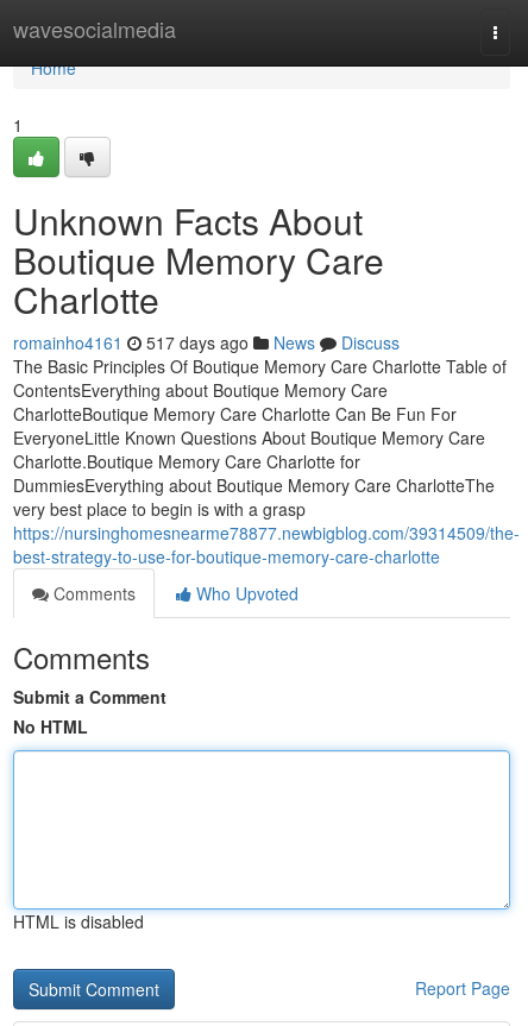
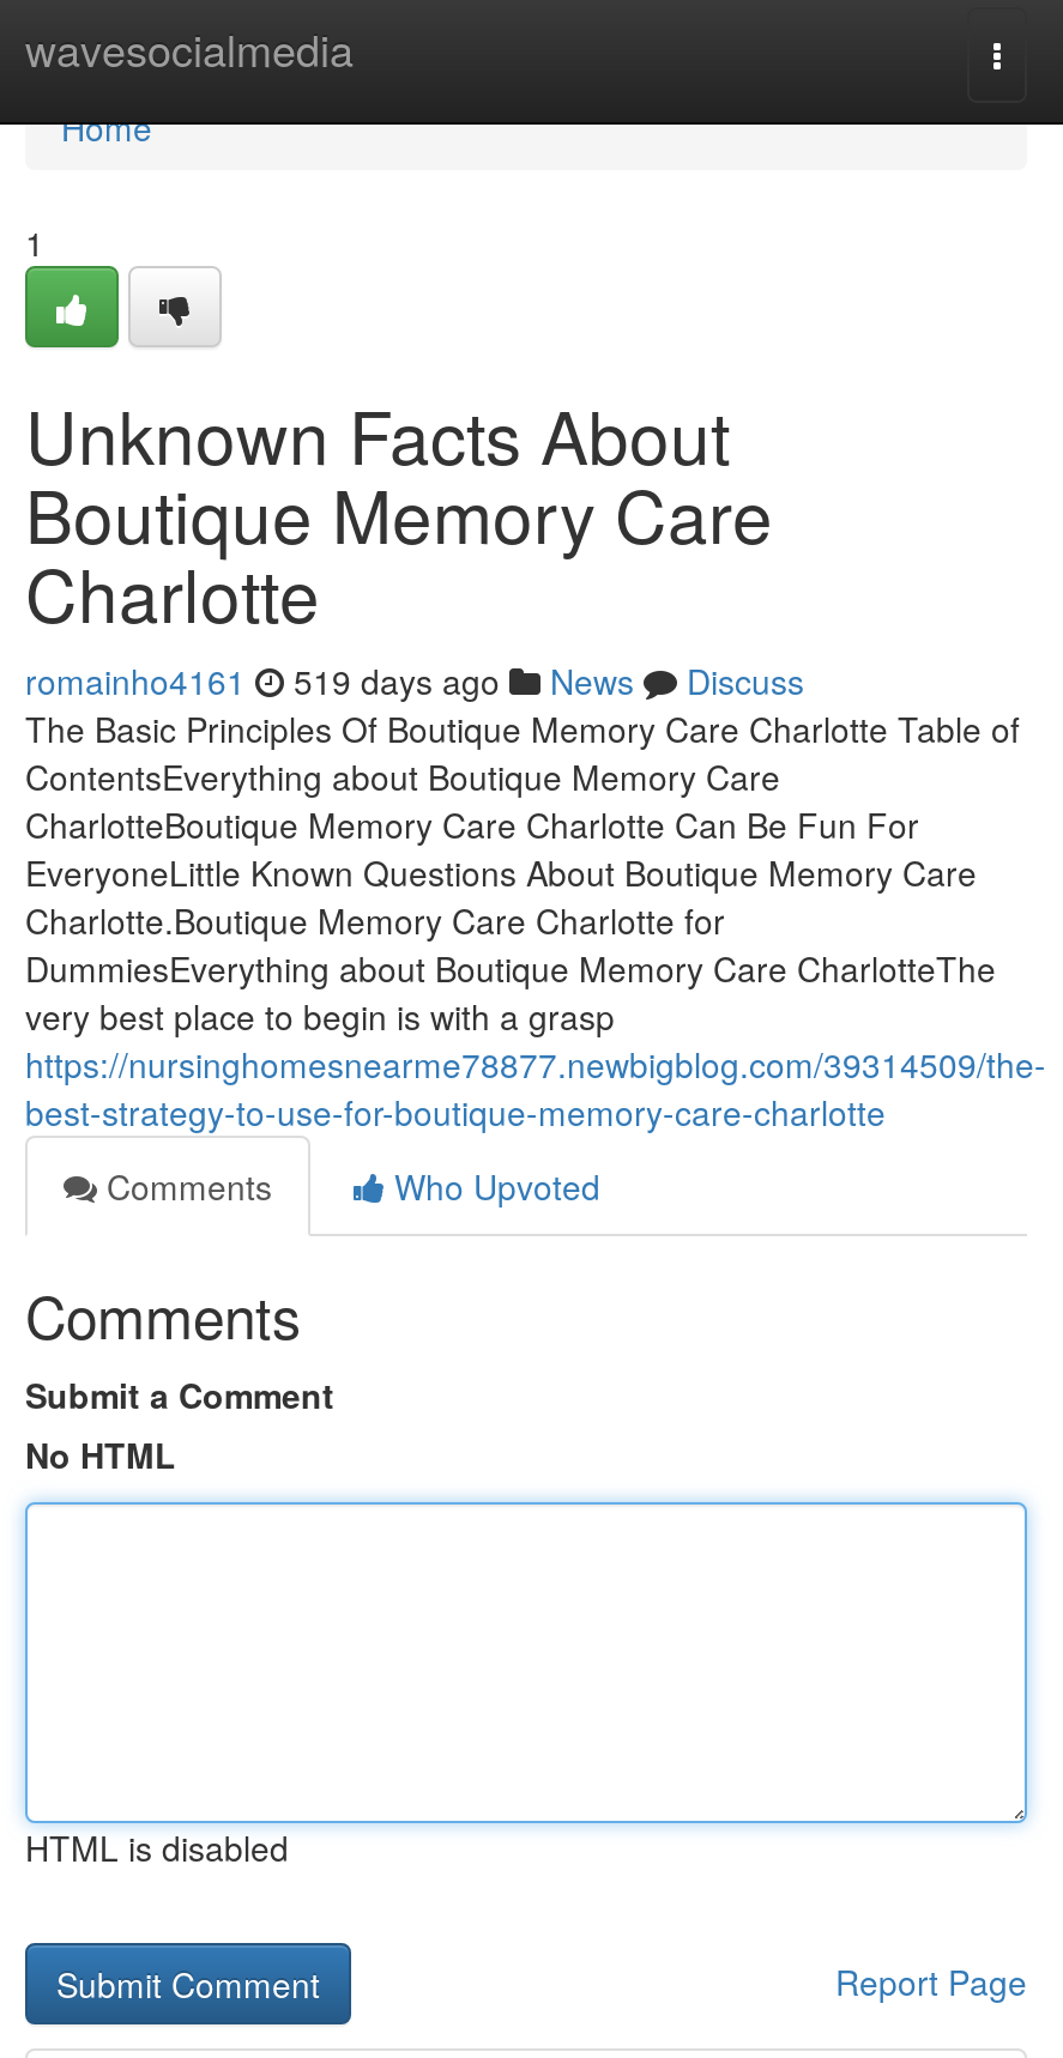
- romainho4161 517 days ago News Discuss
+ romainho4161 519 days ago News Discuss
